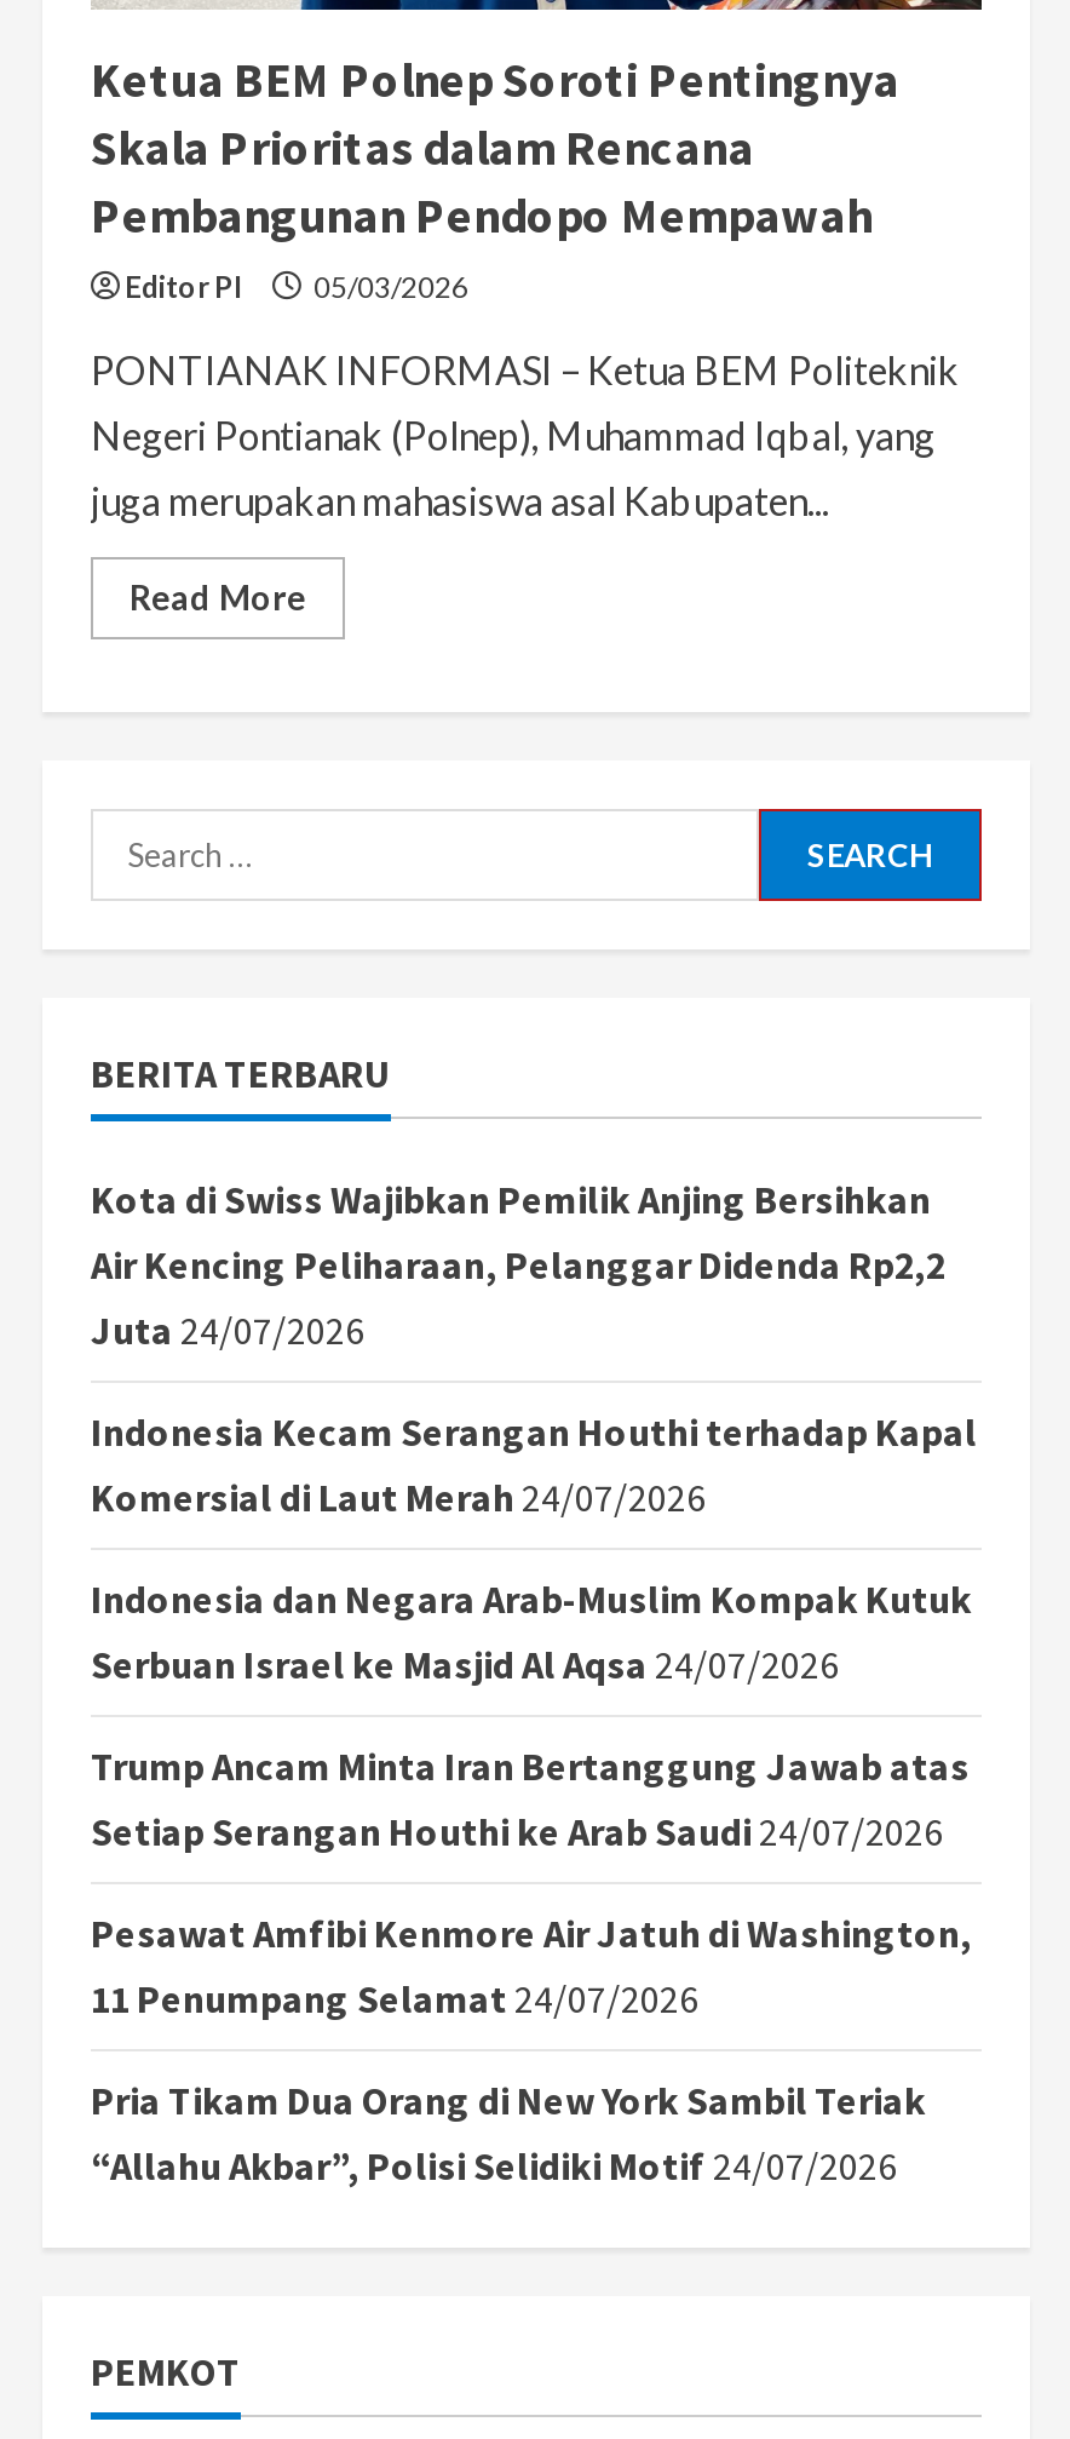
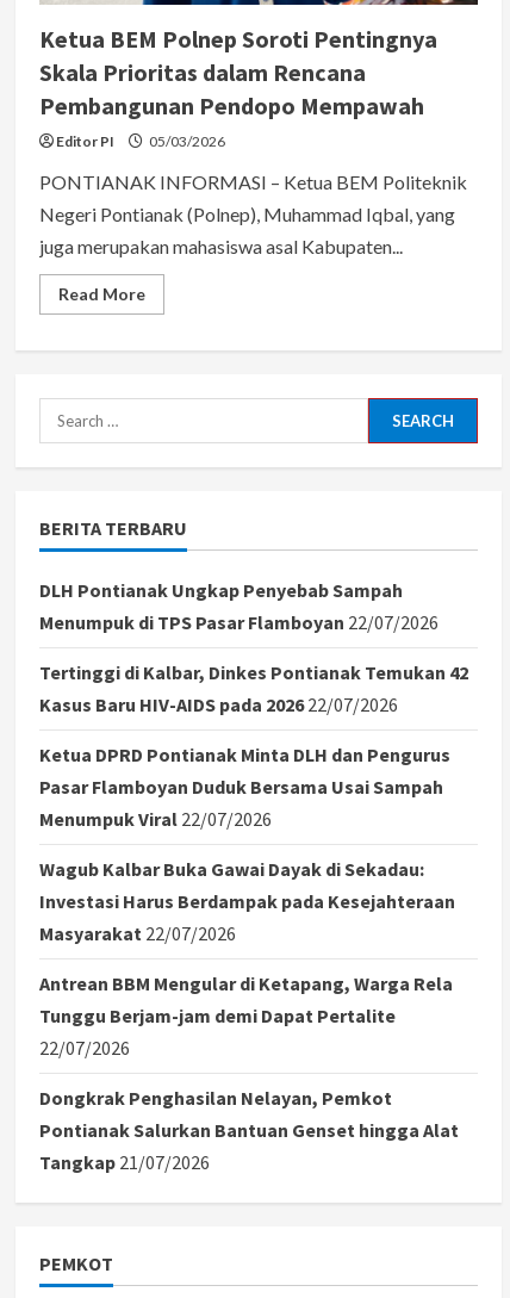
- Kota di Swiss Wajibkan Pemilik Anjing Bersihkan
- Air Kencing Peliharaan, Pelanggar Didenda Rp2,2
- Juta 24/07/2026
+ DLH Pontianak Ungkap Penyebab Sampah
+ Menumpuk di TPS Pasar Flamboyan 22/07/2026

- Indonesia Kecam Serangan Houthi terhadap Kapal
- Komersial di Laut Merah 24/07/2026
+ Tertinggi di Kalbar, Dinkes Pontianak Temukan 42
+ Kasus Baru HIV-AIDS pada 2026 22/07/2026

- Indonesia dan Negara Arab-Muslim Kompak Kutuk
- Serbuan Israel ke Masjid Al Aqsa 24/07/2026
+ Ketua DPRD Pontianak Minta DLH dan Pengurus
+ Pasar Flamboyan Duduk Bersama Usai Sampah
+ Menumpuk Viral 22/07/2026

- Trump Ancam Minta Iran Bertanggung Jawab atas
- Setiap Serangan Houthi ke Arab Saudi 24/07/2026
+ Wagub Kalbar Buka Gawai Dayak di Sekadau:
+ Investasi Harus Berdampak pada Kesejahteraan
+ Masyarakat 22/07/2026

- Pesawat Amfibi Kenmore Air Jatuh di Washington,
- 11 Penumpang Selamat 24/07/2026
+ Antrean BBM Mengular di Ketapang, Warga Rela
+ Tunggu Berjam-jam demi Dapat Pertalite
+ 22/07/2026

- Pria Tikam Dua Orang di New York Sambil Teriak
- “Allahu Akbar”, Polisi Selidiki Motif 24/07/2026
+ Dongkrak Penghasilan Nelayan, Pemkot
+ Pontianak Salurkan Bantuan Genset hingga Alat
+ Tangkap 21/07/2026
